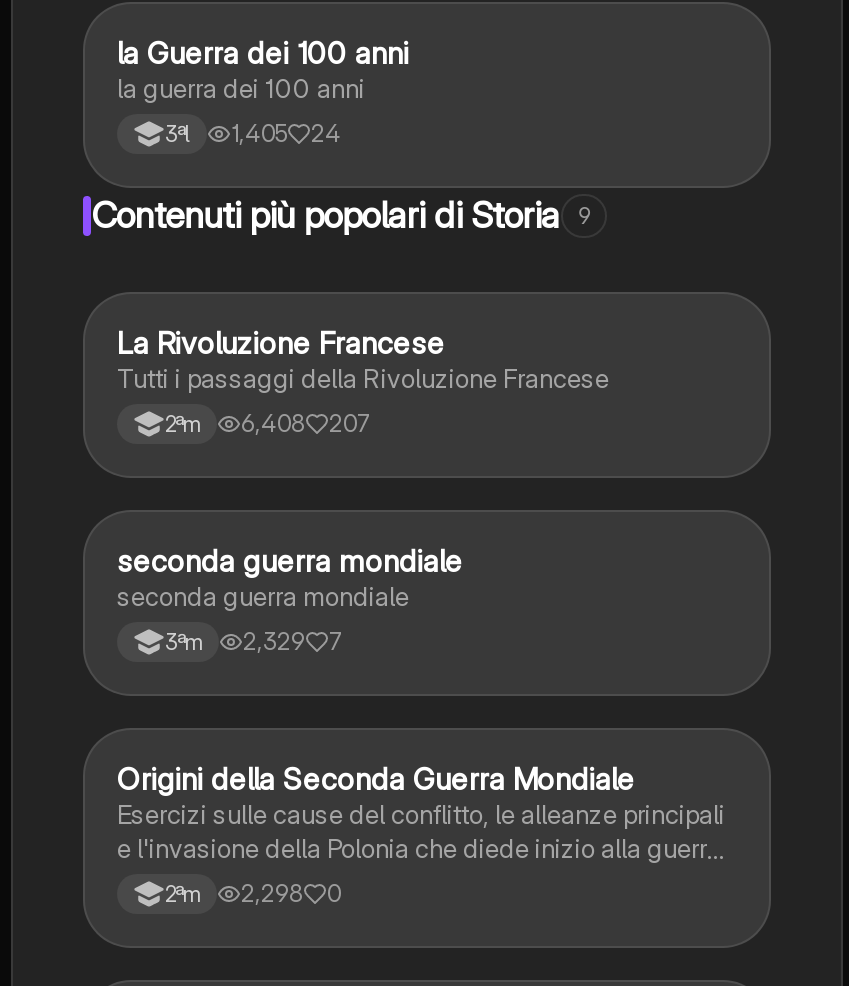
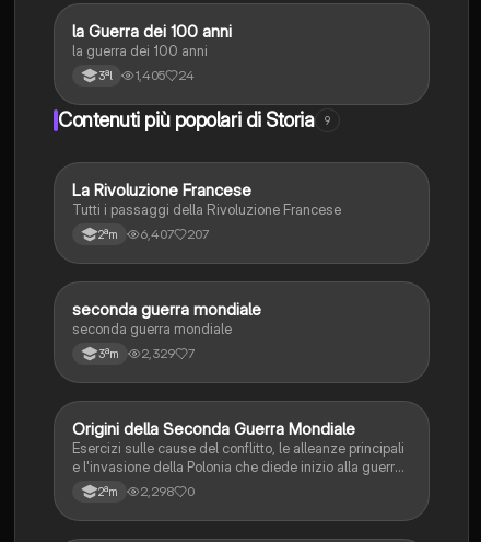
- 2ªm 6,408 207
+ 2ªm 6,407 207
